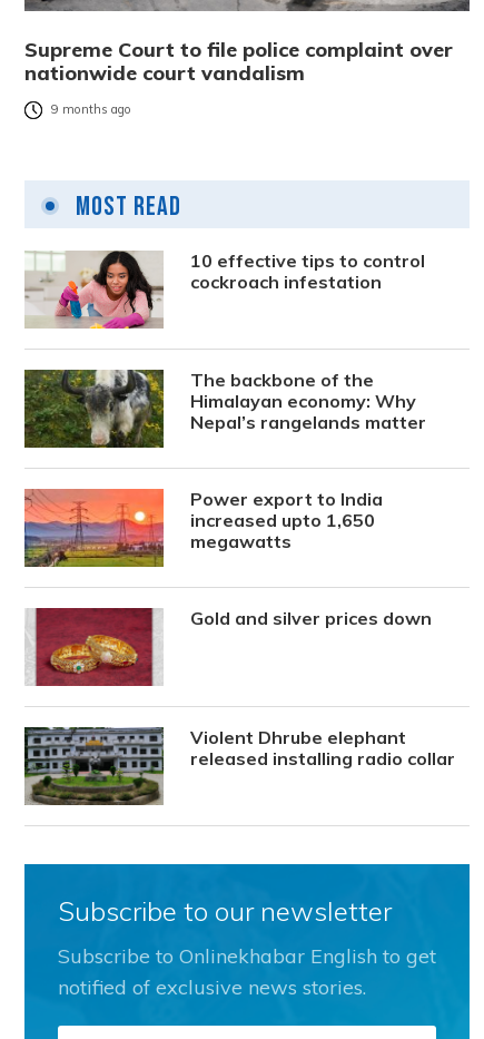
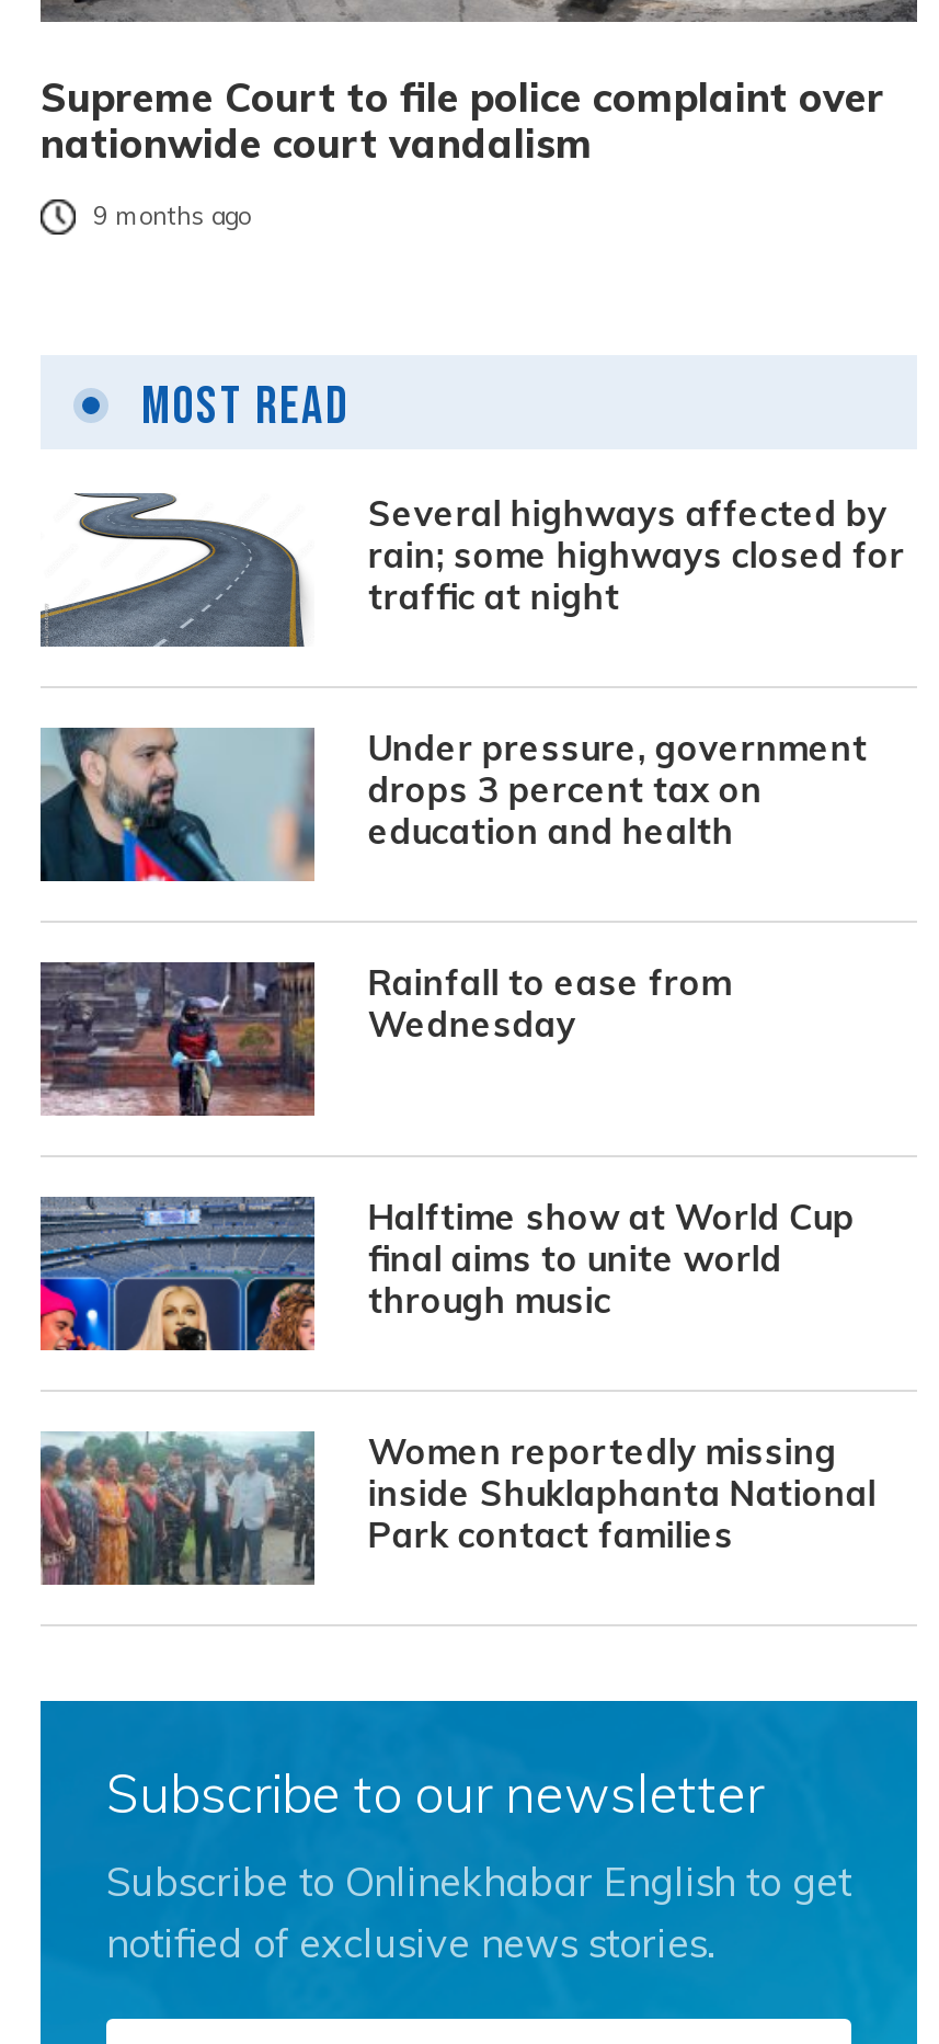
- [image]
- 10 effective tips to control
- cockroach infestation
+ [image]
+ Several highways affected by
+ rain; some highways closed for
+ traffic at night

- [image]
- The backbone of the
- Himalayan economy: Why
- Nepal’s rangelands matter
+ [image]
+ Under pressure, government
+ drops 3 percent tax on
+ education and health

- [image]
- Power export to India
- increased upto 1,650
- megawatts
+ [image]
+ Rainfall to ease from
+ Wednesday

- [image]
- Gold and silver prices down
+ [image]
+ Halftime show at World Cup
+ final aims to unite world
+ through music

- [image]
- Violent Dhrube elephant
- released installing radio collar
+ [image]
+ Women reportedly missing
+ inside Shuklaphanta National
+ Park contact families
